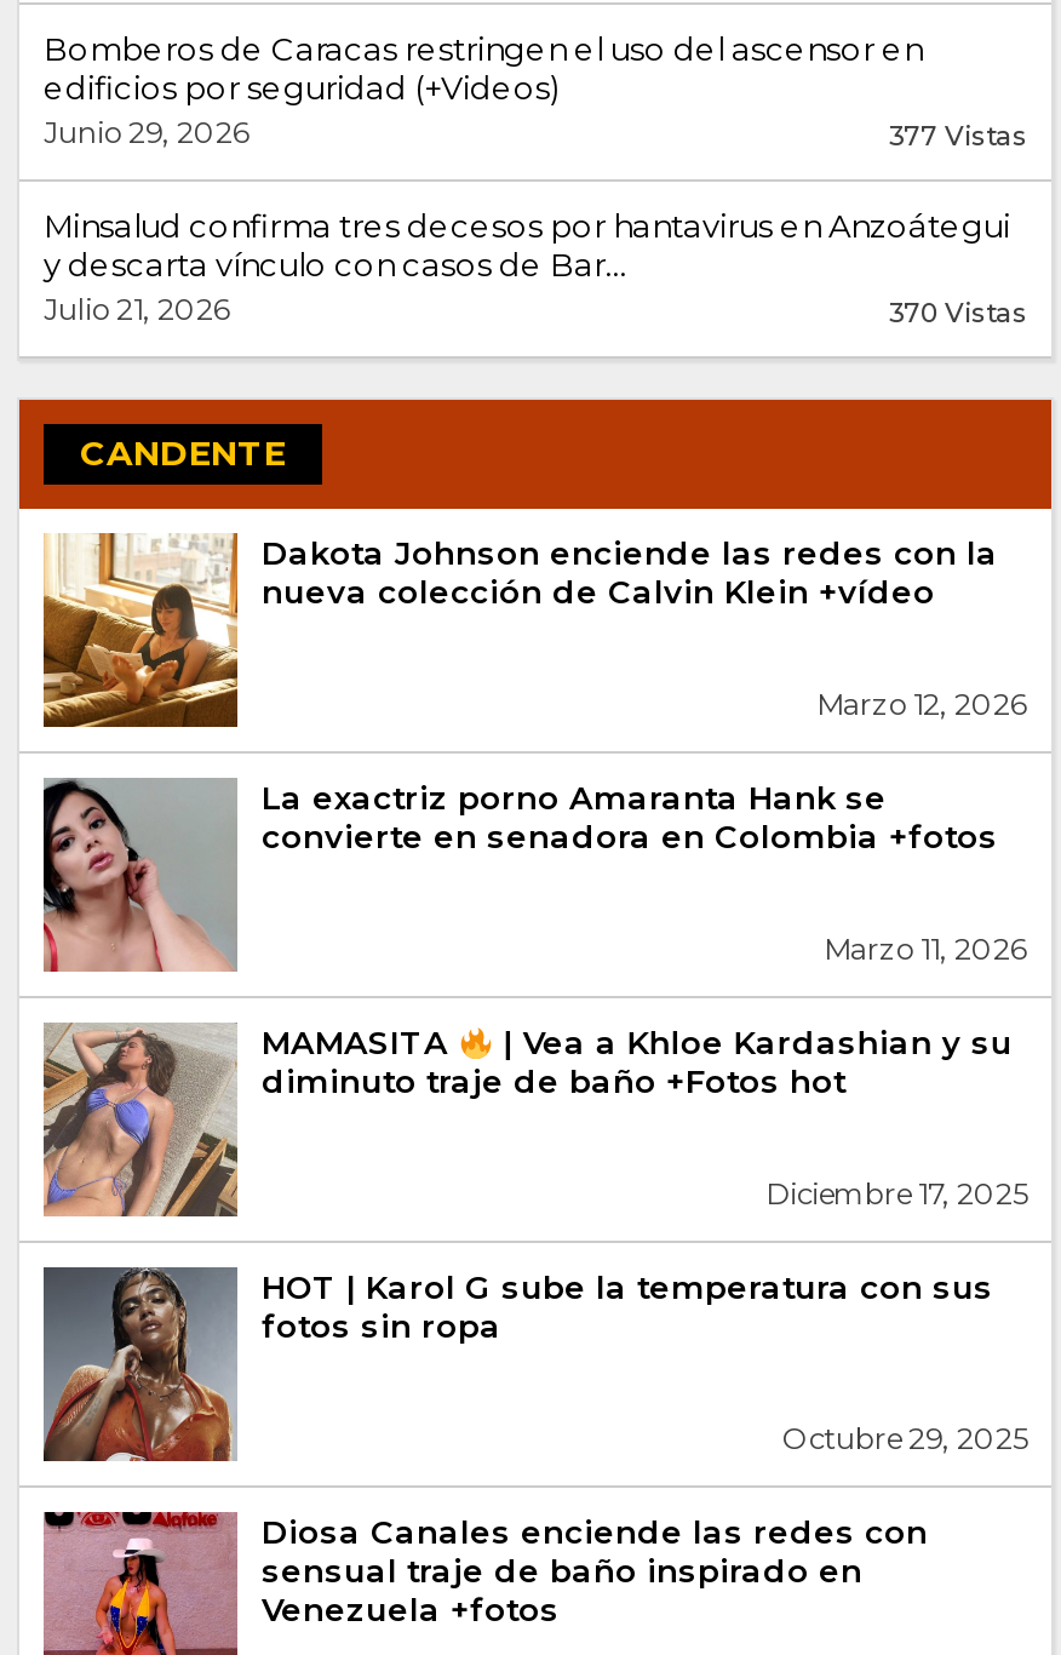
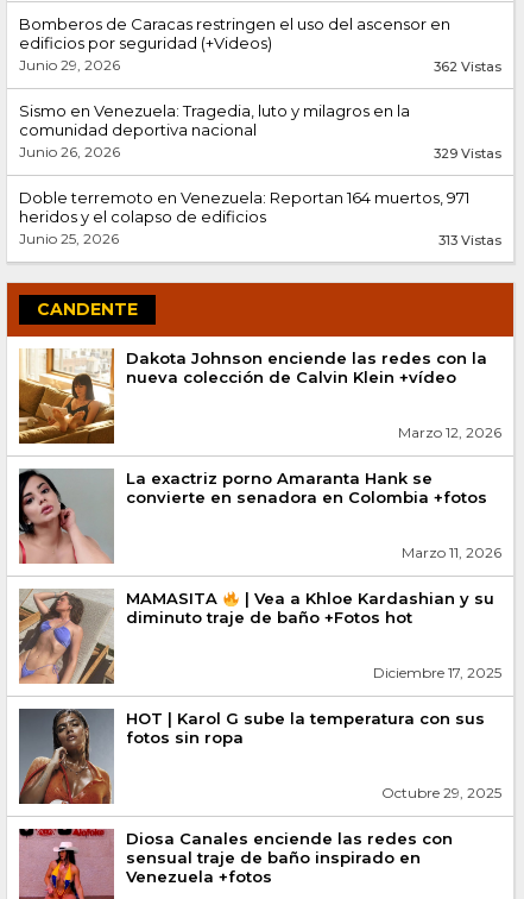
- 377 Vistas
- Minsalud confirma tres decesos por hantavirus en Anzoátegui
- y descarta vínculo con casos de Bar...
- Julio 21, 2026
- 370 Vistas
+ 362 Vistas
+ Sismo en Venezuela: Tragedia, luto y milagros en la
+ comunidad deportiva nacional
+ Junio 26, 2026
+ 329 Vistas
+ Doble terremoto en Venezuela: Reportan 164 muertos, 971
+ heridos y el colapso de edificios
+ Junio 25, 2026
+ 313 Vistas
